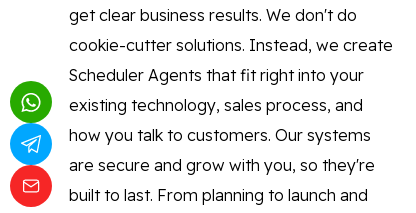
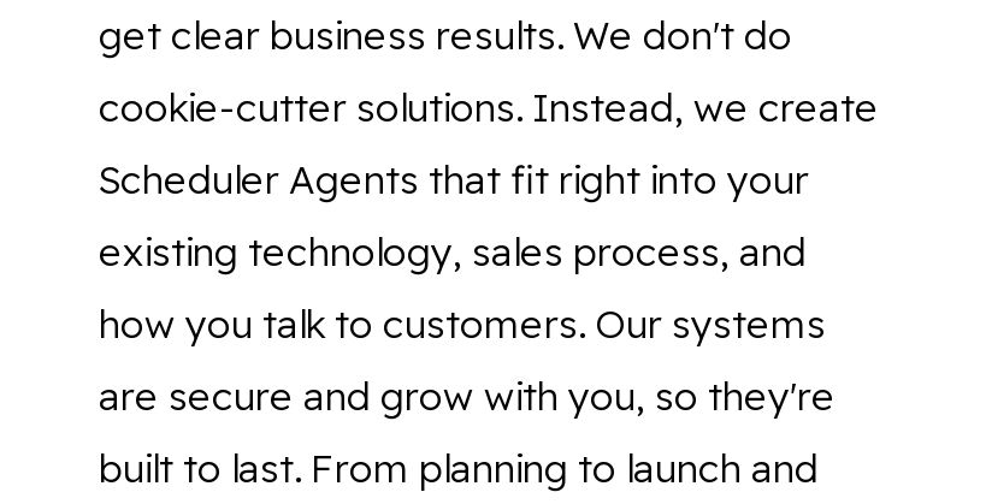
- [image]
